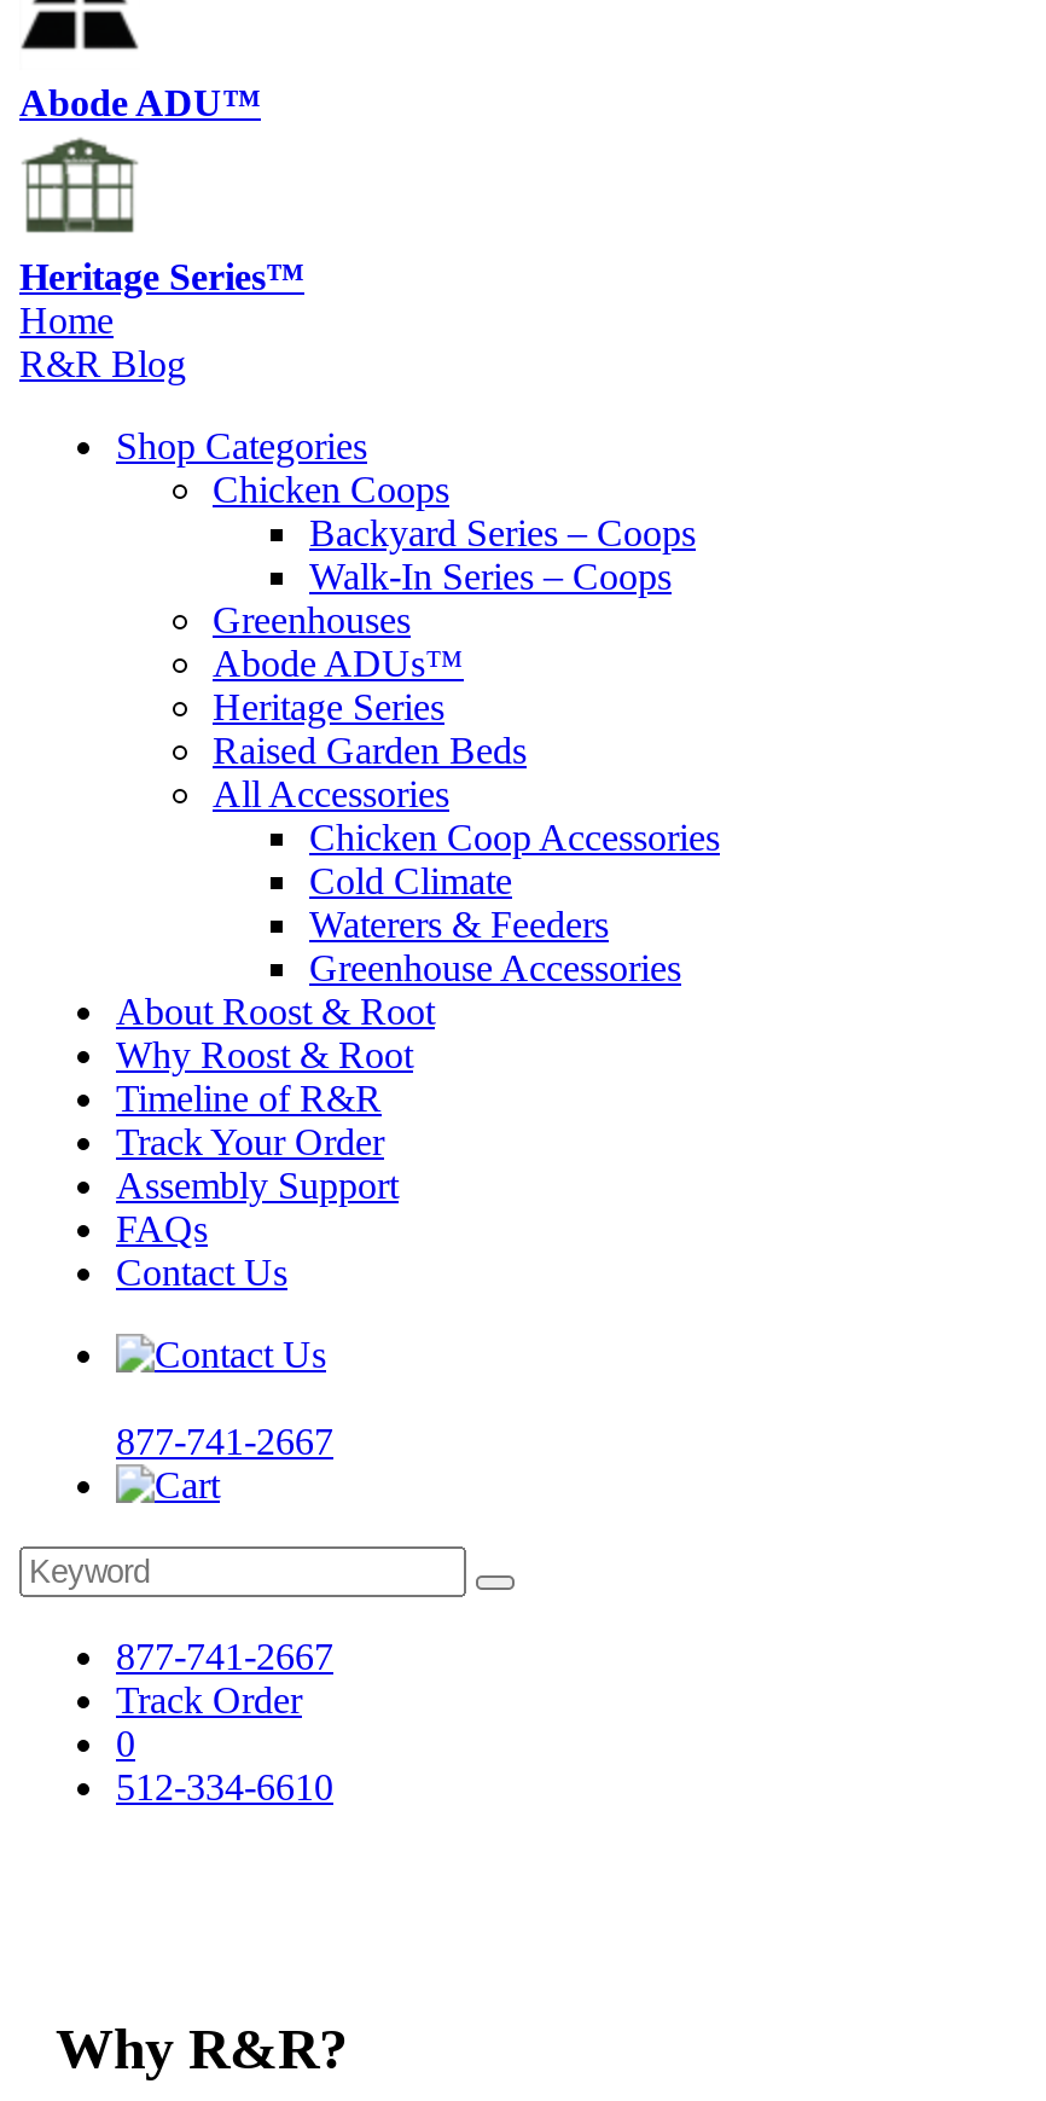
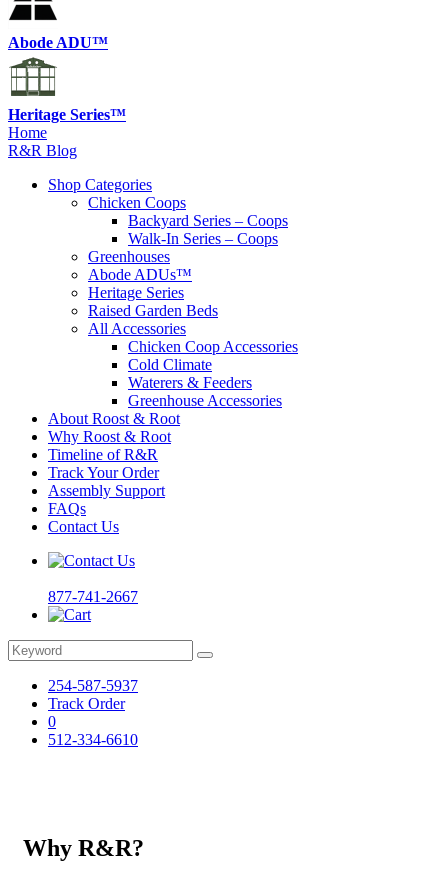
- 877-741-2667
+ 254-587-5937
